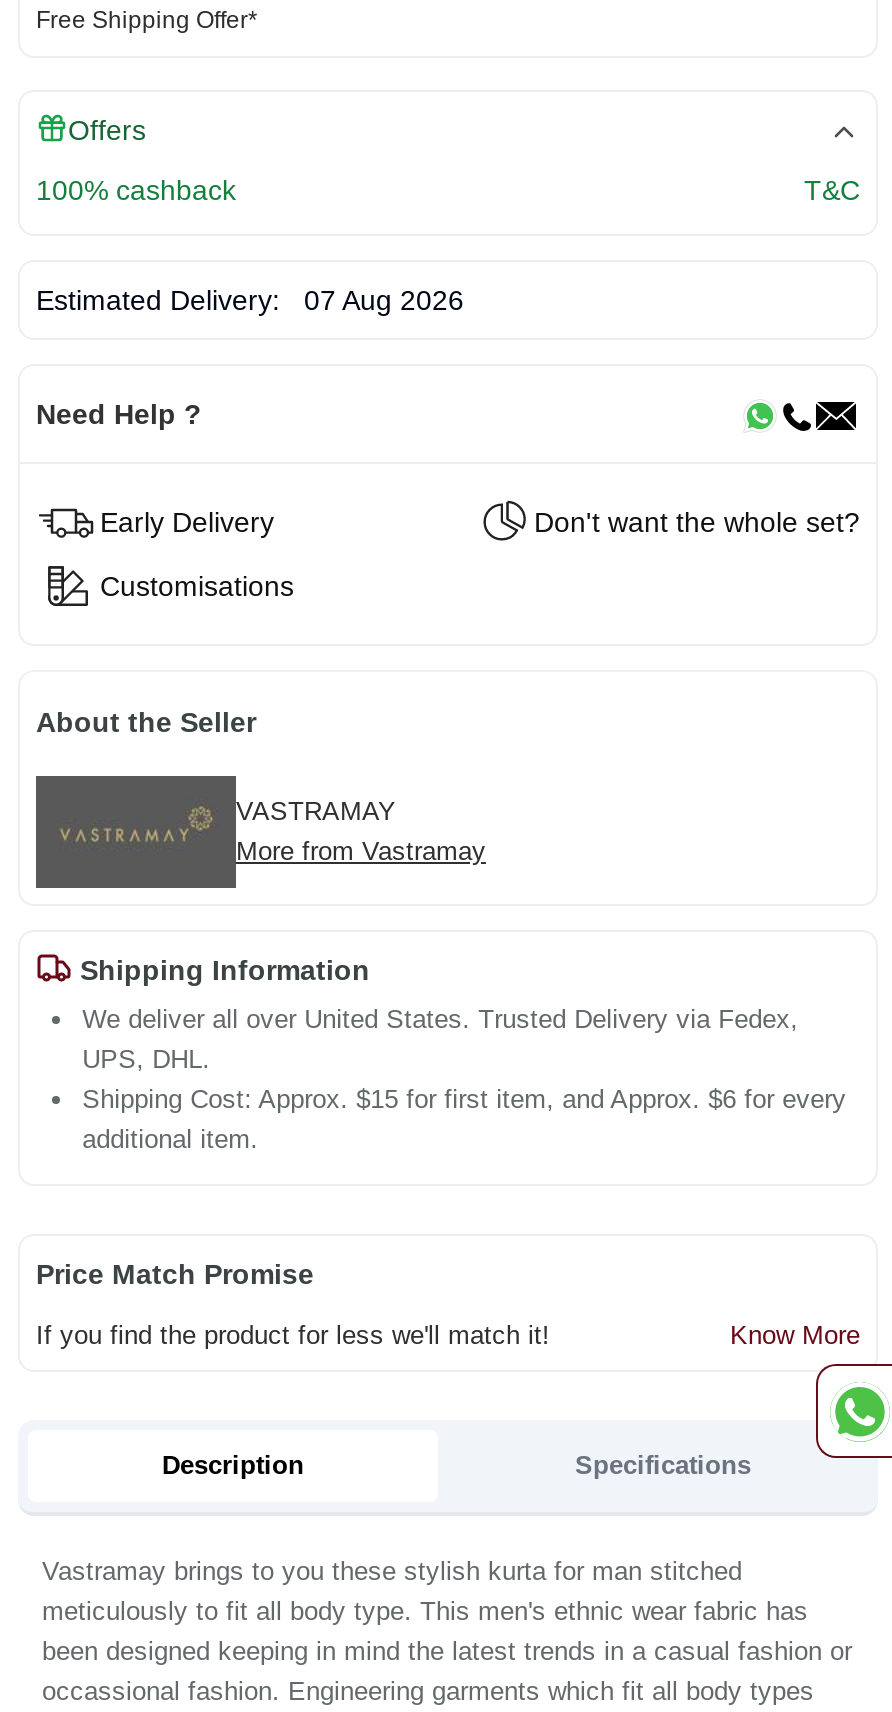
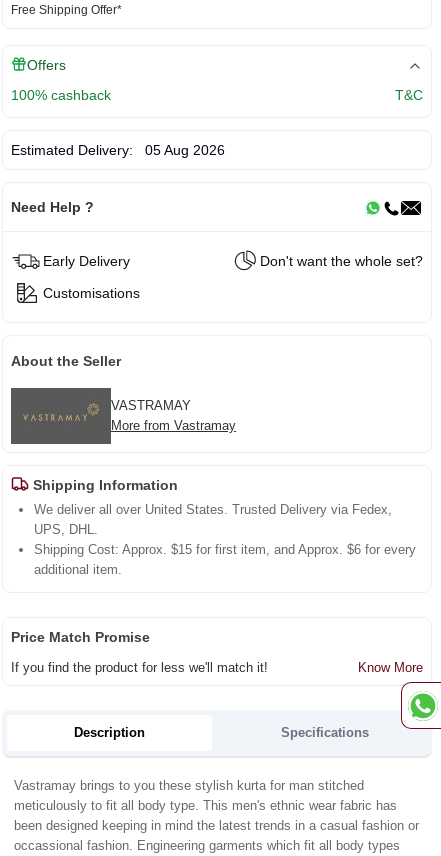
- Estimated Delivery: 07 Aug 2026
+ Estimated Delivery: 05 Aug 2026
